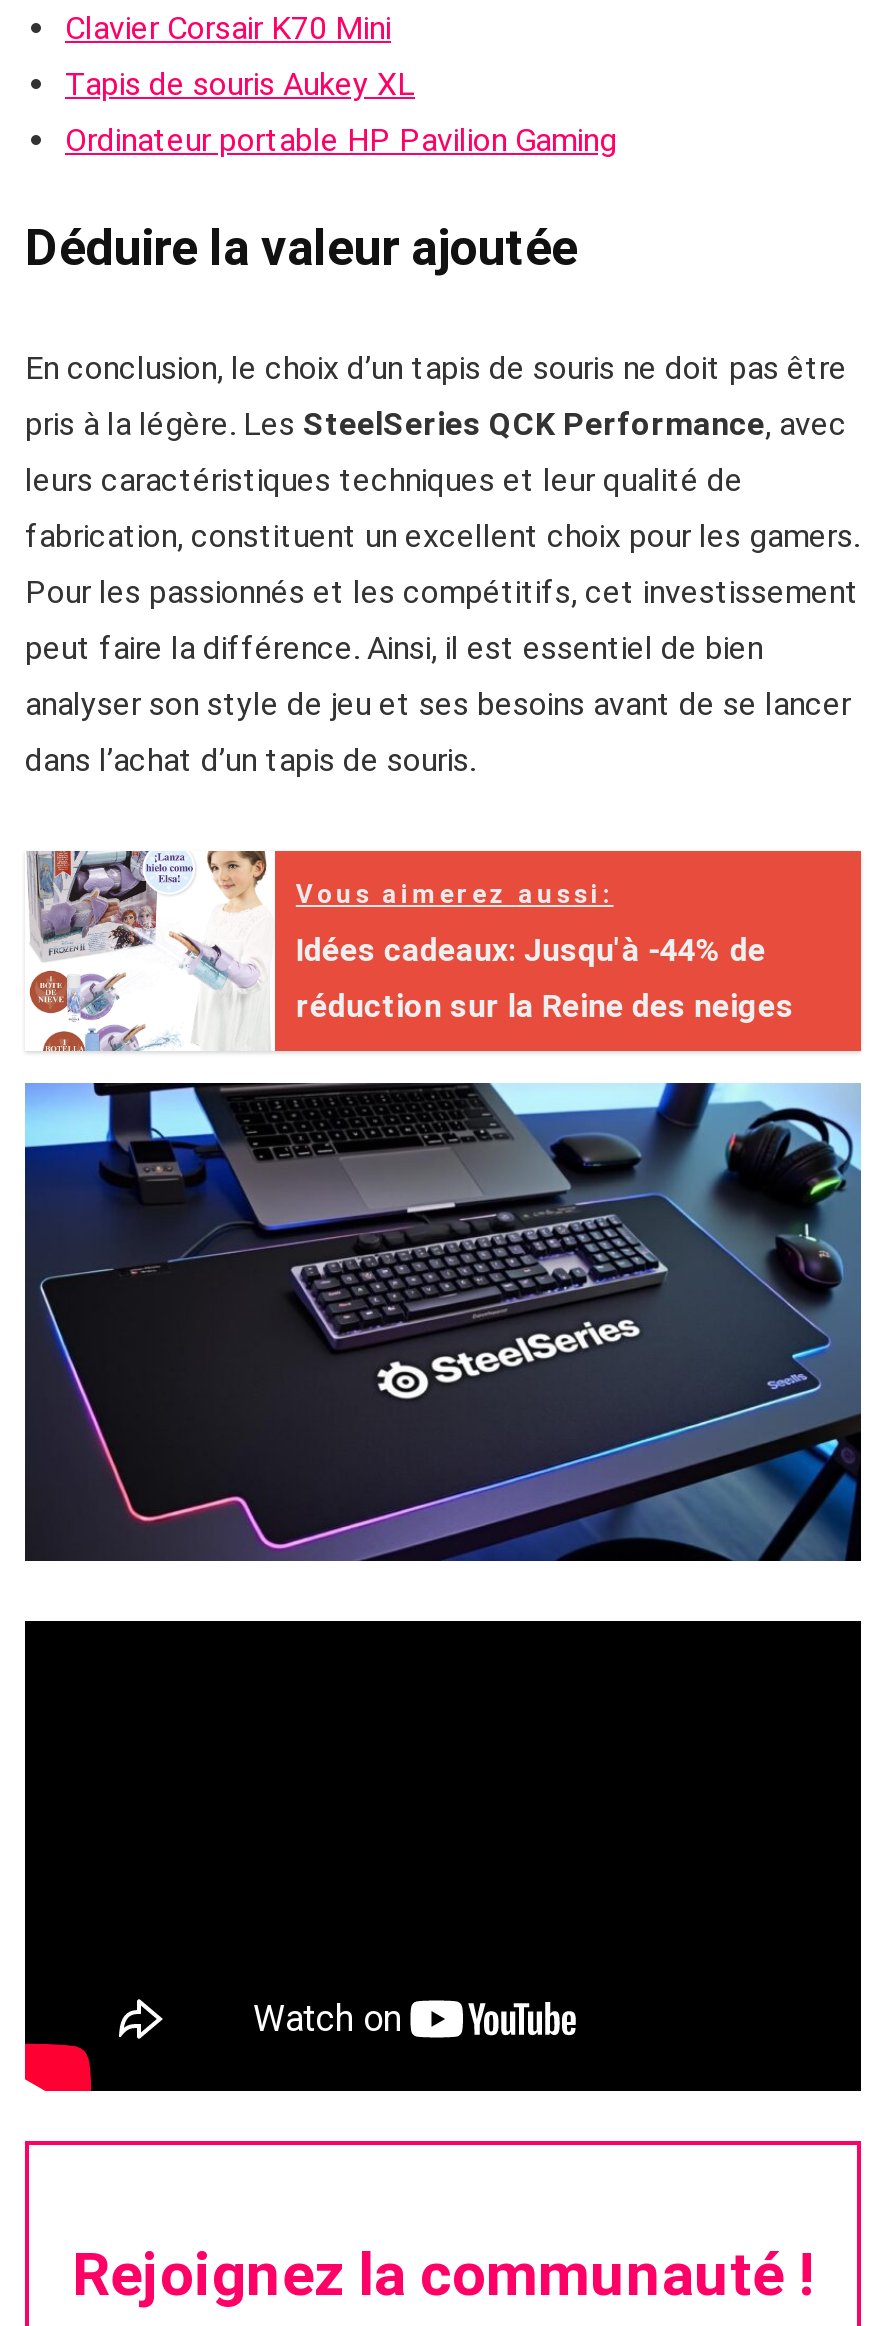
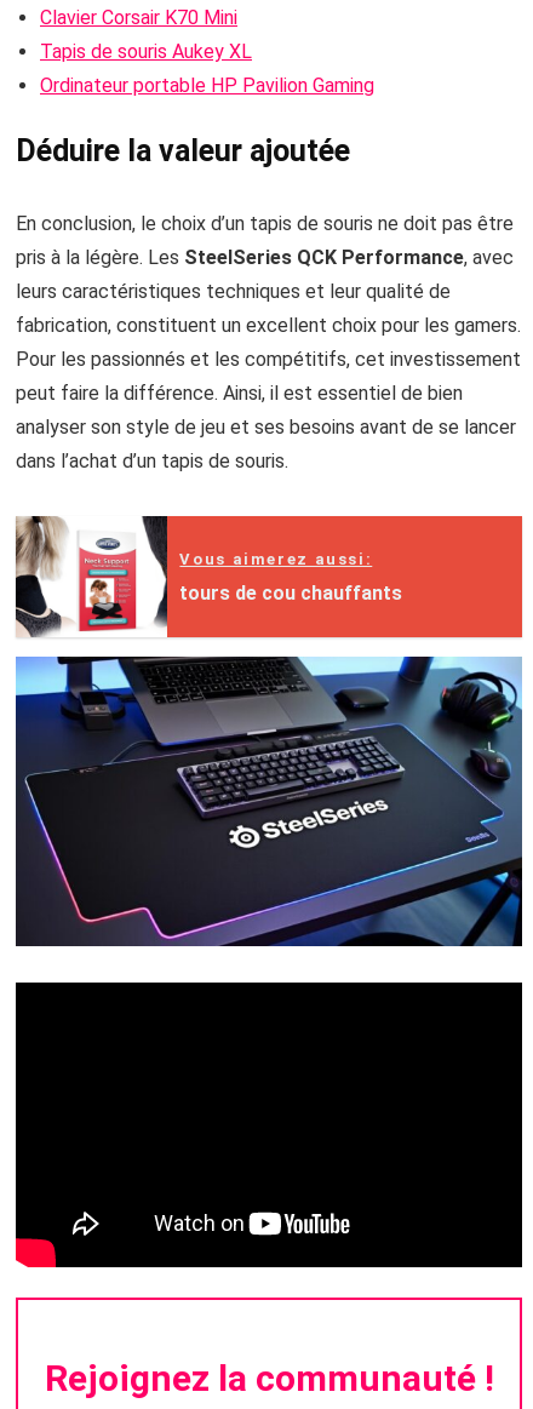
- [image]
- Idées cadeaux: Jusqu'à -44% de
- réduction sur la Reine des neiges
+ [image]
+ tours de cou chauffants
